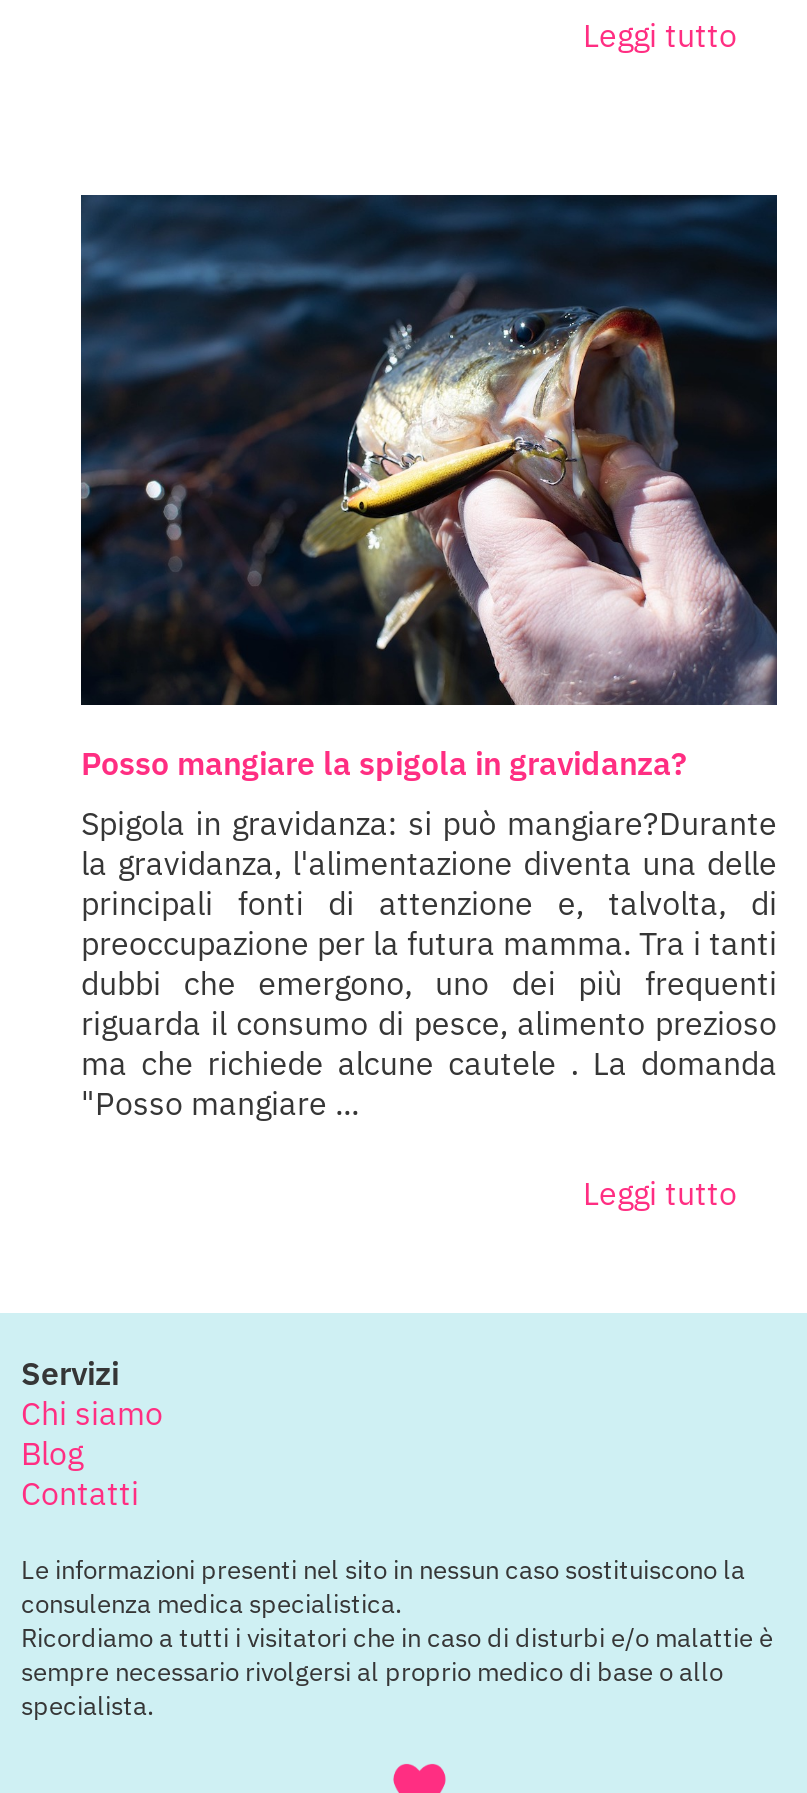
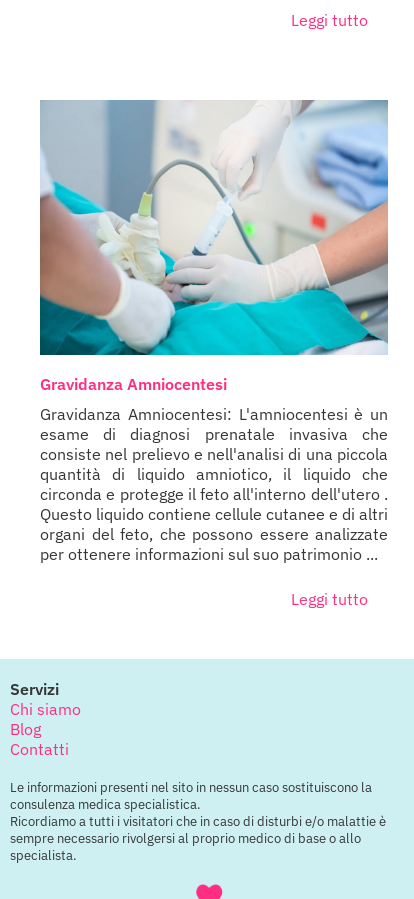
- [image]
- Posso mangiare la spigola in gravidanza?
+ [image]
+ Gravidanza Amniocentesi

- Spigola in gravidanza: si può mangiare?Durante
- la gravidanza, l'alimentazione diventa una delle
- principali fonti di attenzione e, talvolta, di
- preoccupazione per la futura mamma. Tra i tanti
- dubbi che emergono, uno dei più frequenti
- riguarda il consumo di pesce, alimento prezioso
- ma che richiede alcune cautele . La domanda
- "Posso mangiare ...
+ Gravidanza Amniocentesi: L'amniocentesi è un
+ esame di diagnosi prenatale invasiva che
+ consiste nel prelievo e nell'analisi di una piccola
+ quantità di liquido amniotico, il liquido che
+ circonda e protegge il feto all'interno dell'utero .
+ Questo liquido contiene cellule cutanee e di altri
+ organi del feto, che possono essere analizzate
+ per ottenere informazioni sul suo patrimonio ...
